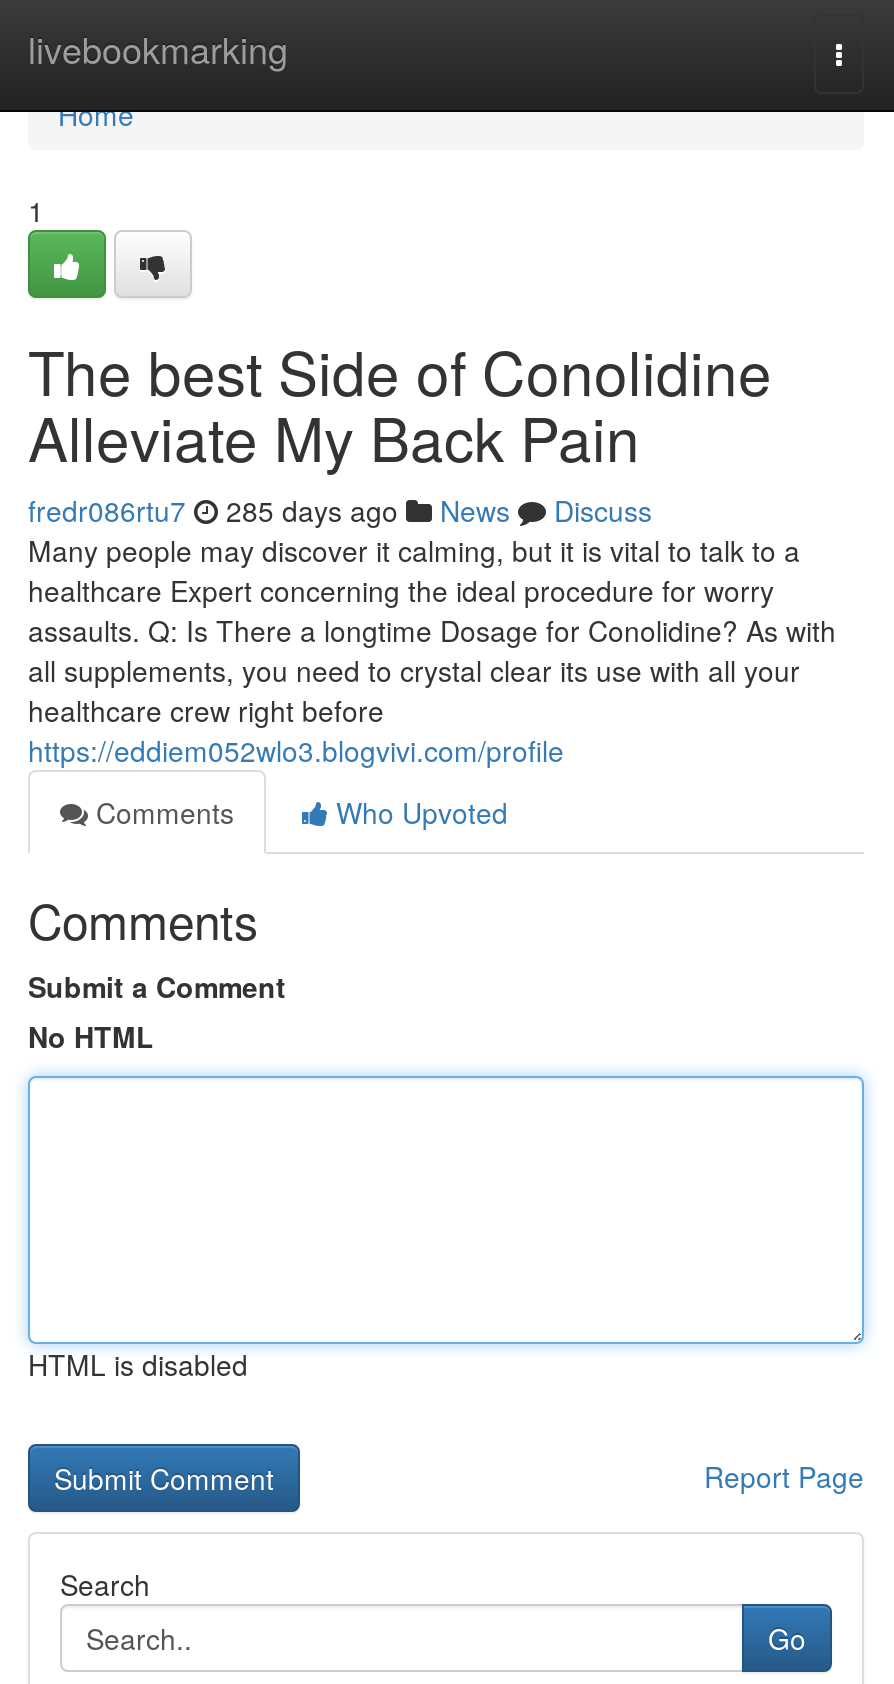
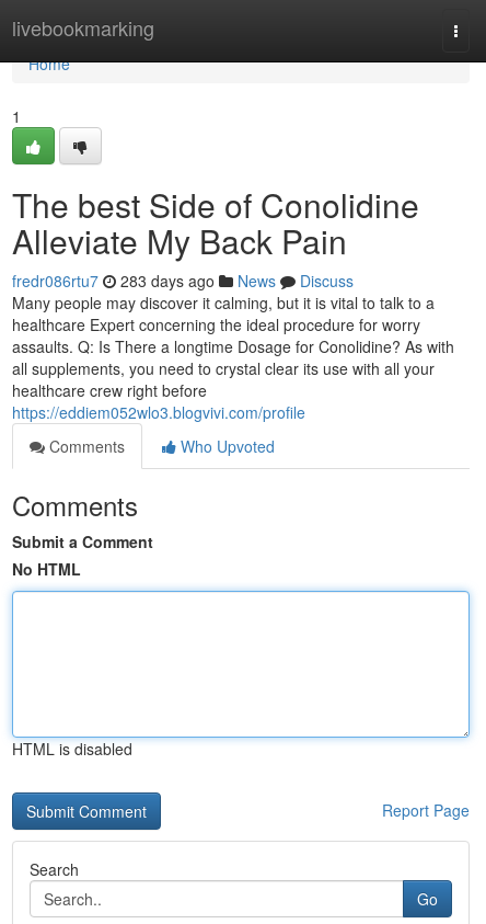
- fredr086rtu7 285 days ago News Discuss
+ fredr086rtu7 283 days ago News Discuss
